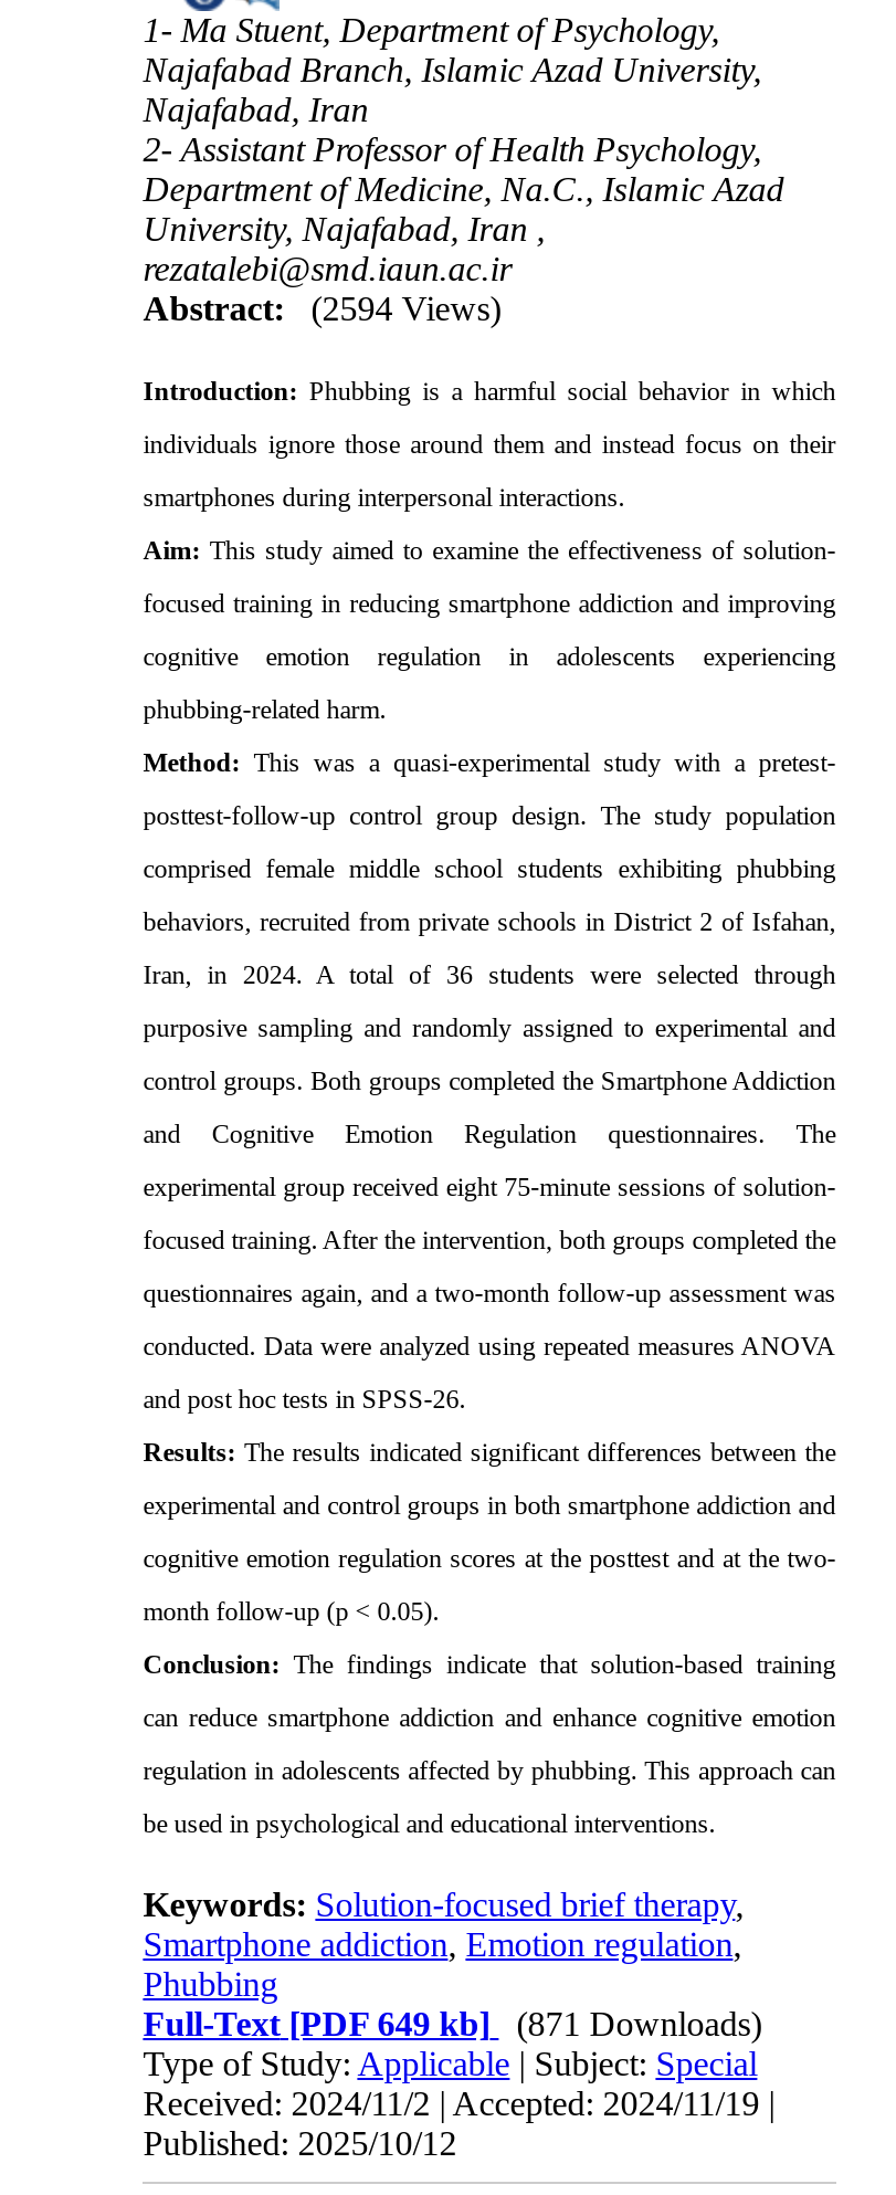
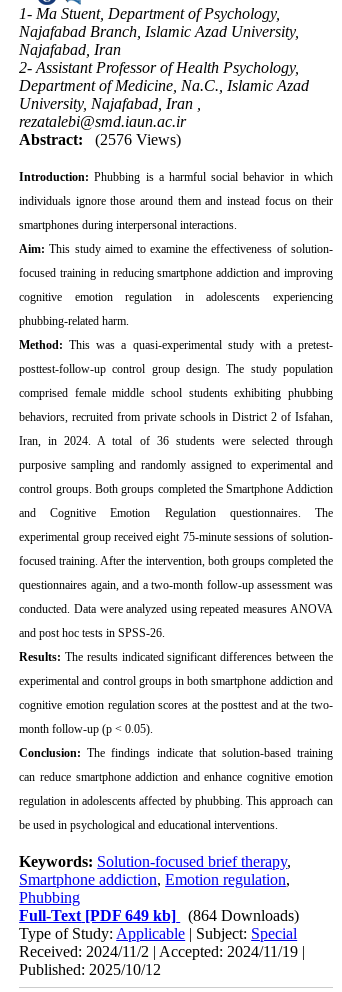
- Abstract: (2594 Views)
+ Abstract: (2576 Views)

- Full-Text [PDF 649 kb] (871 Downloads)
+ Full-Text [PDF 649 kb] (864 Downloads)
